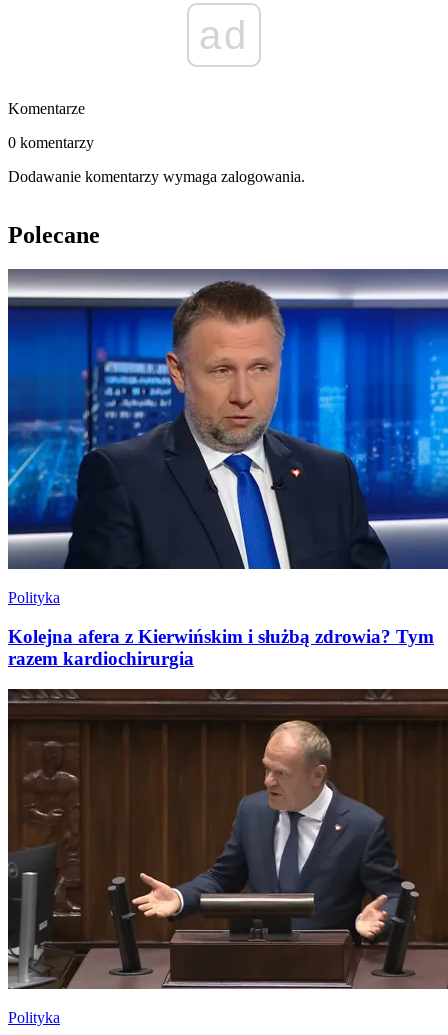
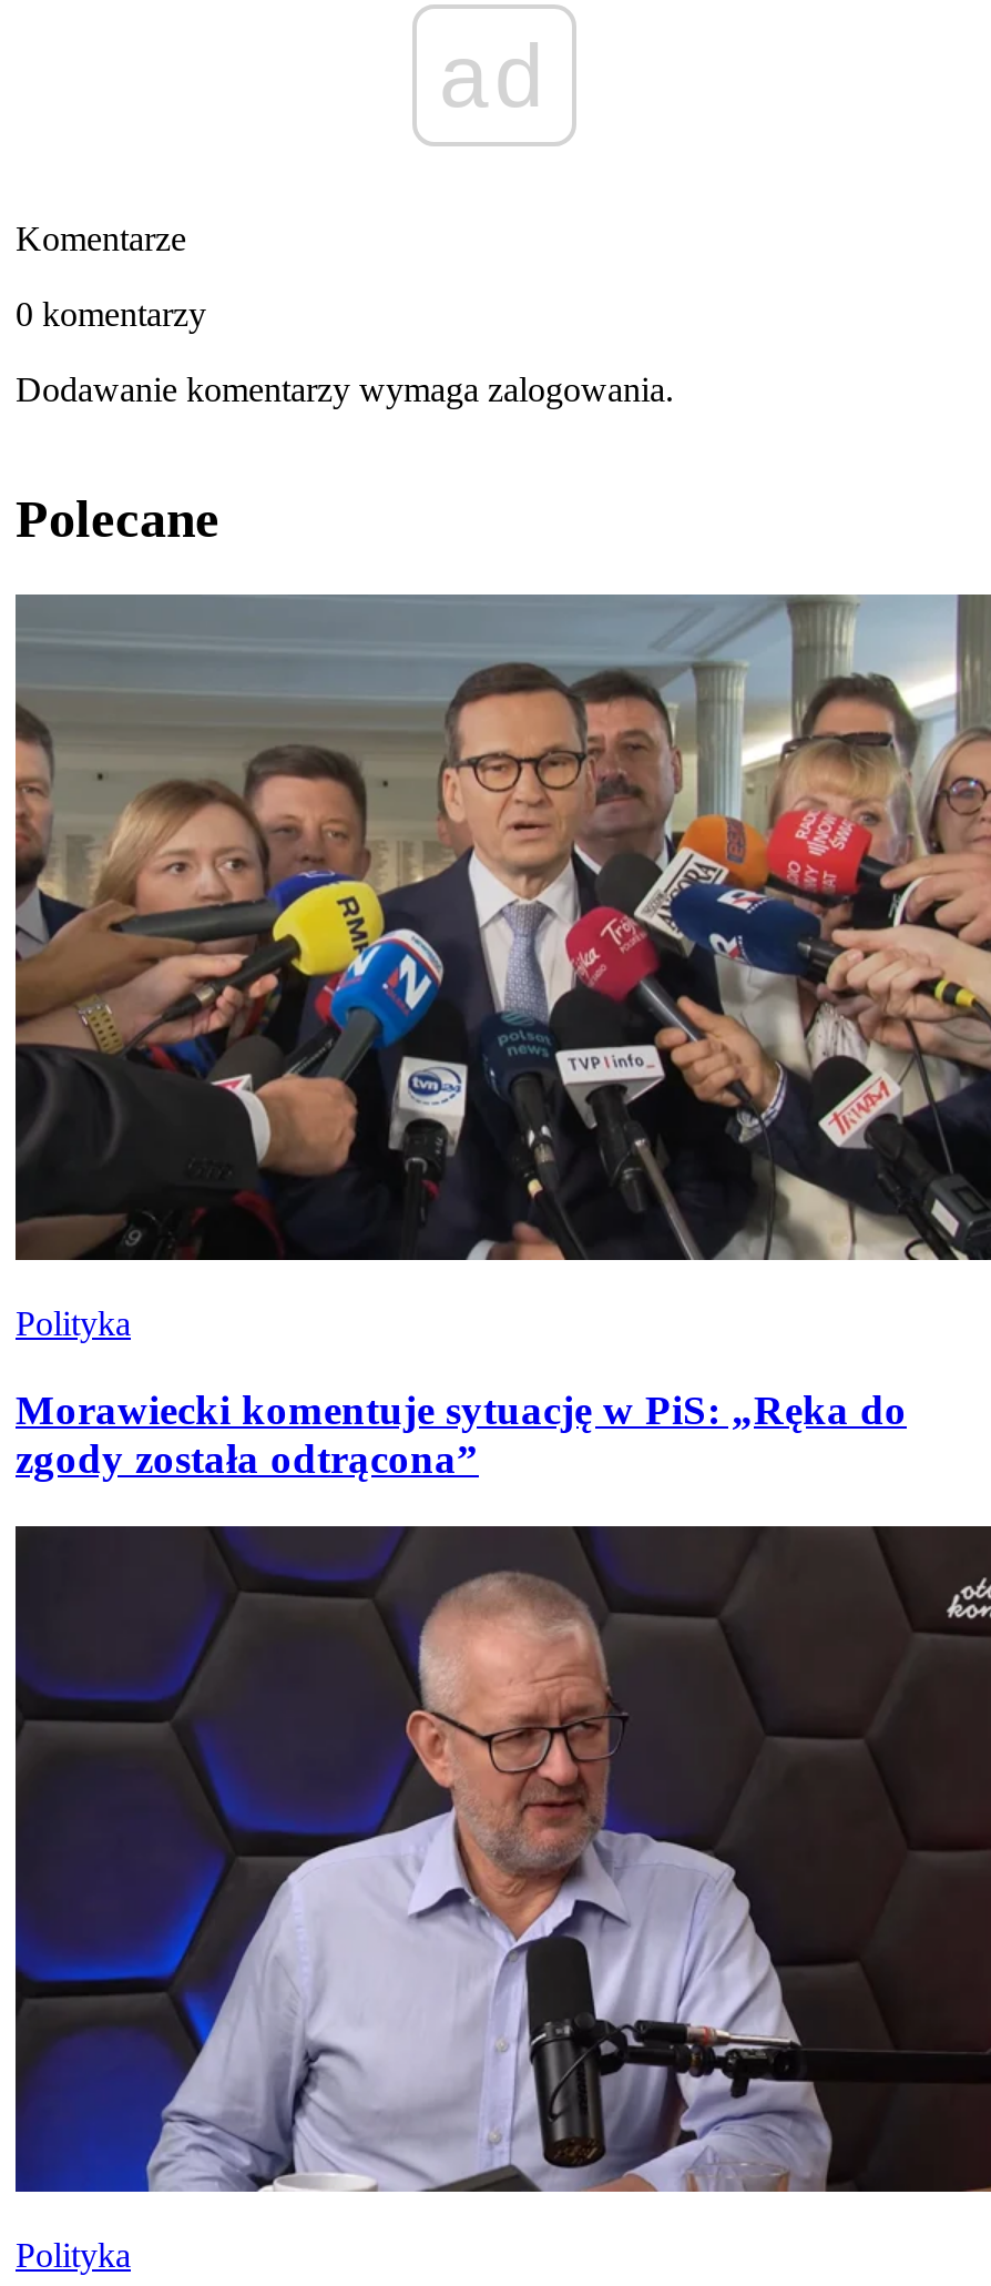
- [image]
+ [image]

- Kolejna afera z Kierwińskim i służbą zdrowia? Tym
- razem kardiochirurgia
+ Morawiecki komentuje sytuację w PiS: „Ręka do
+ zgody została odtrącona”

- [image]
+ [image]
